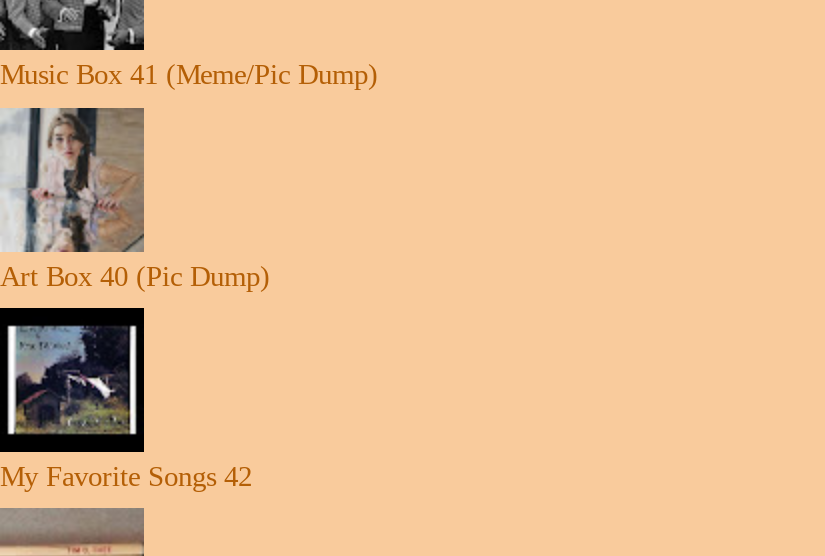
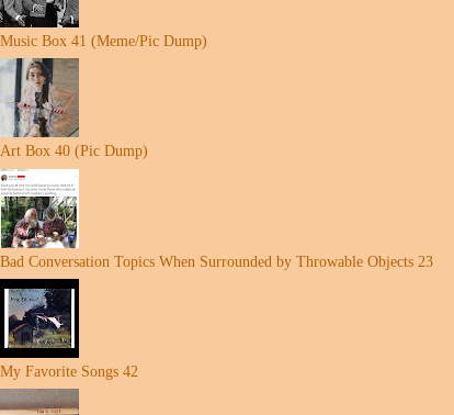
+ [image]
+ Bad Conversation Topics When Surrounded by Throwable Objects 23
